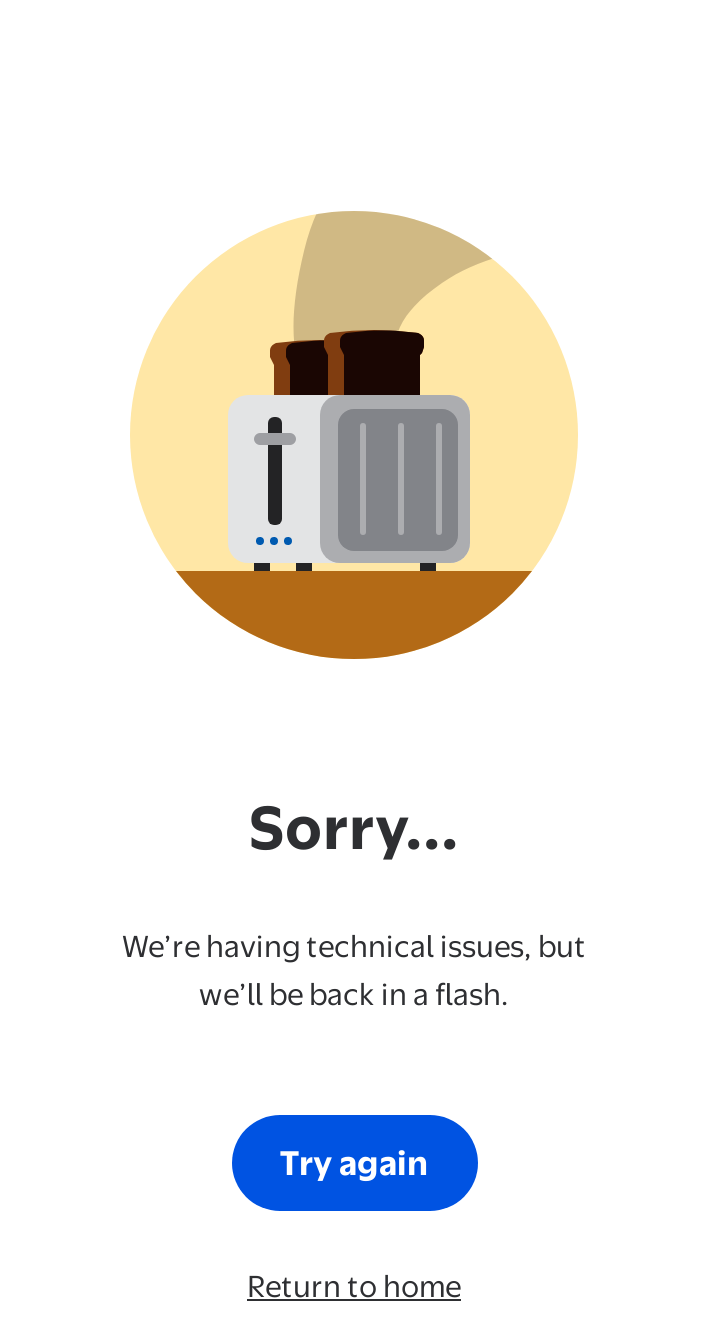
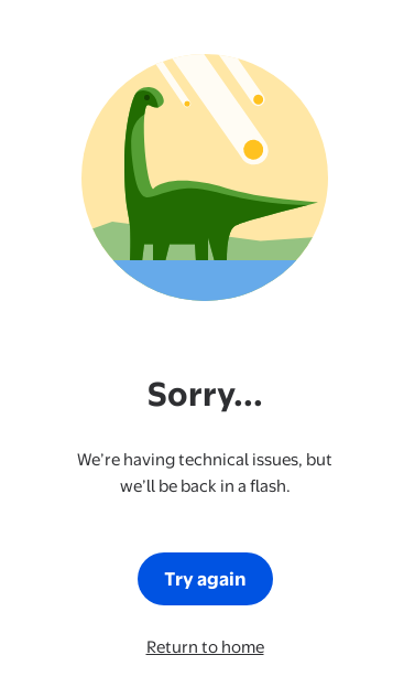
- [image]
+ [image]
